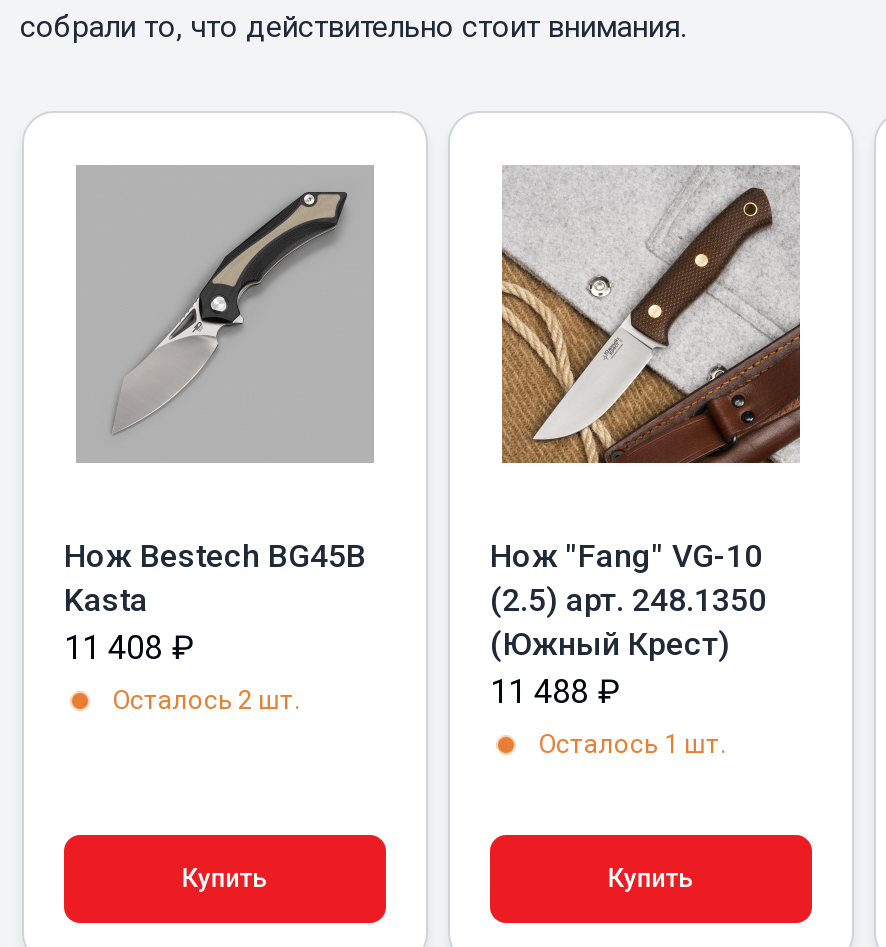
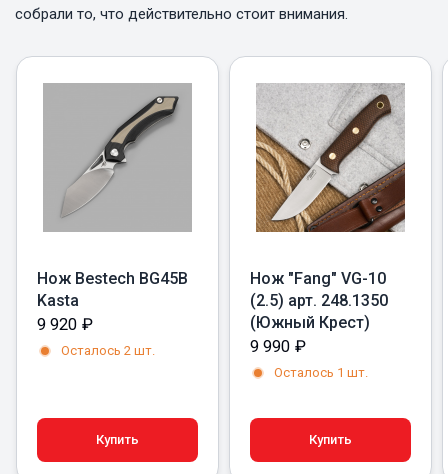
- 11 408 ₽
+ 9 920 ₽

- 11 488 ₽
+ 9 990 ₽
